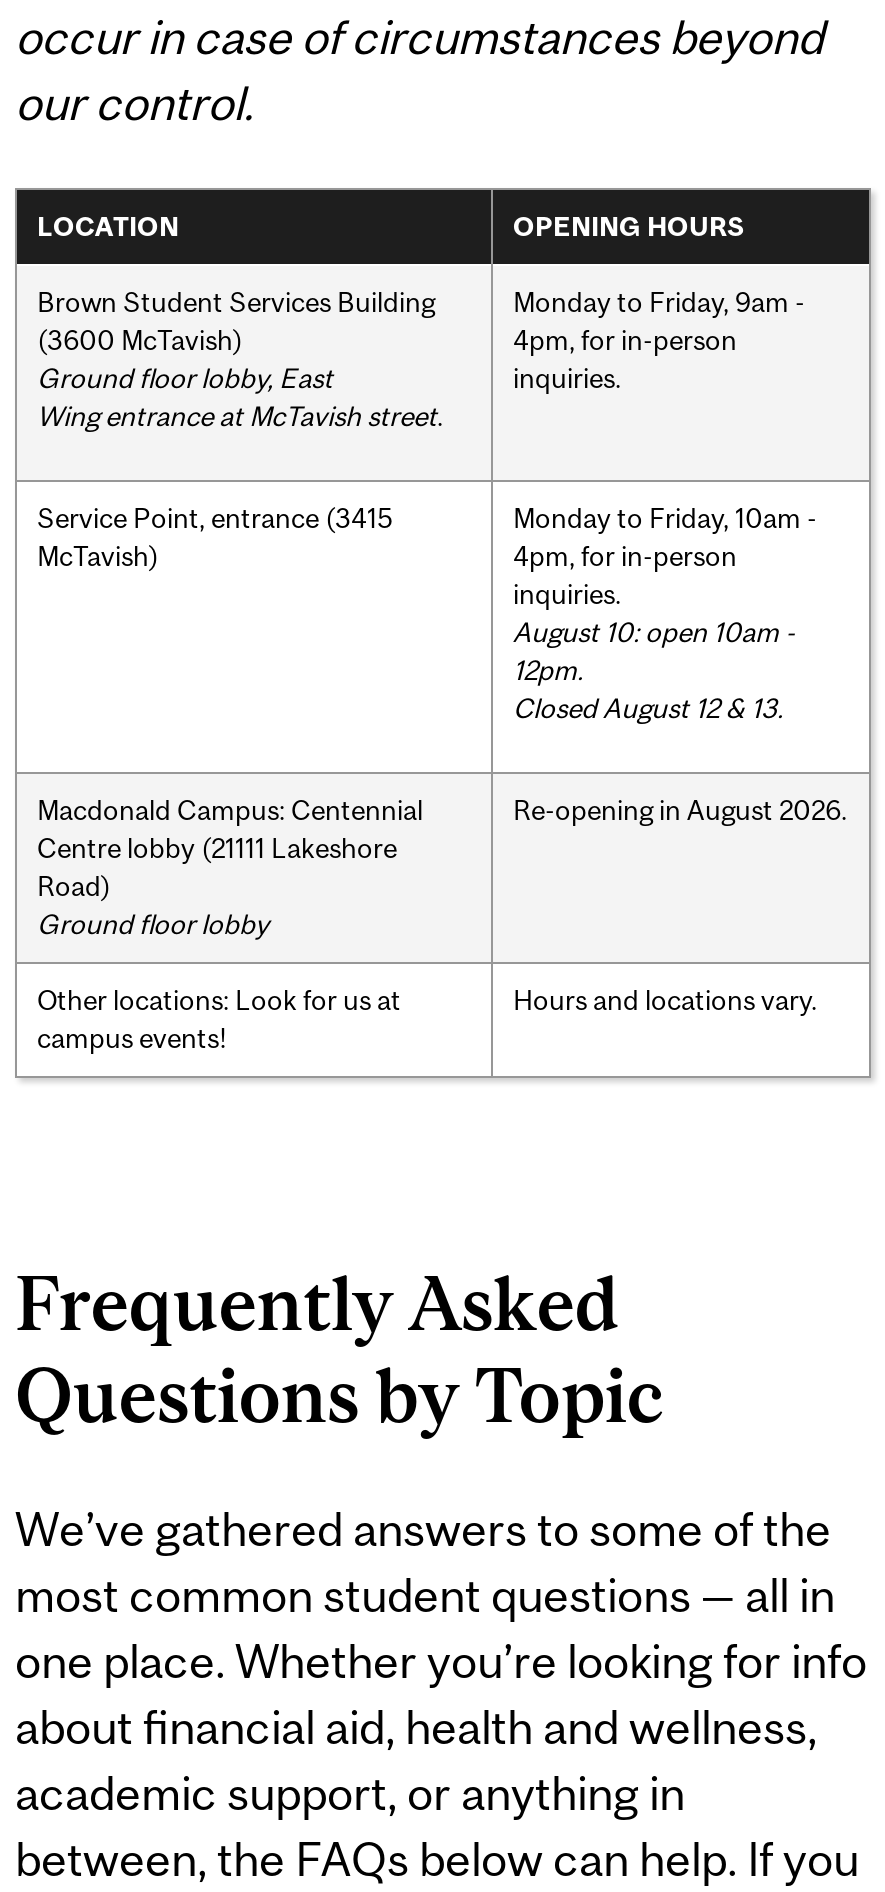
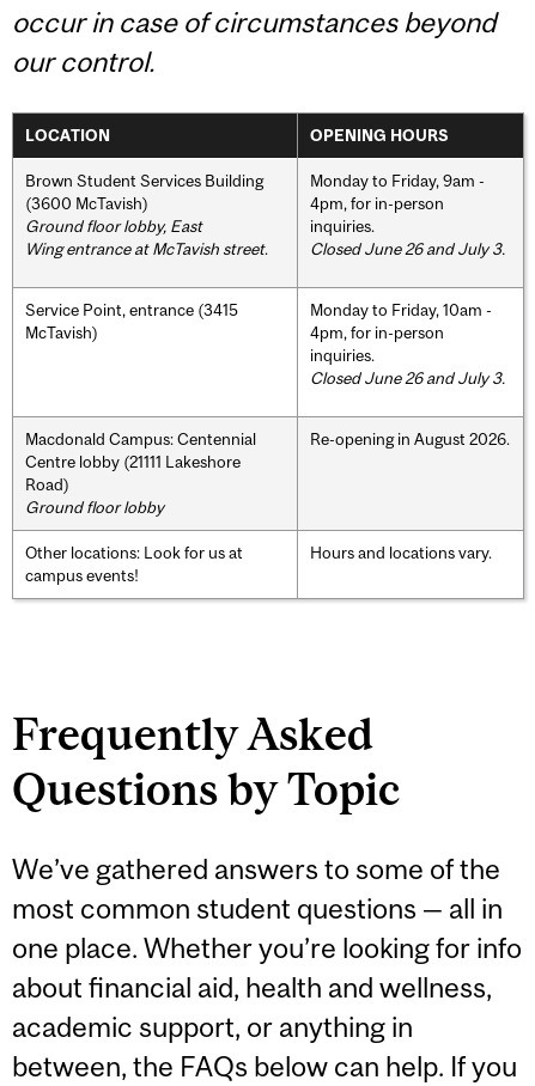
+ Closed June 26 and July 3.

- August 10: open 10am -
- 12pm.
- Closed August 12 & 13.
+ Closed June 26 and July 3.
